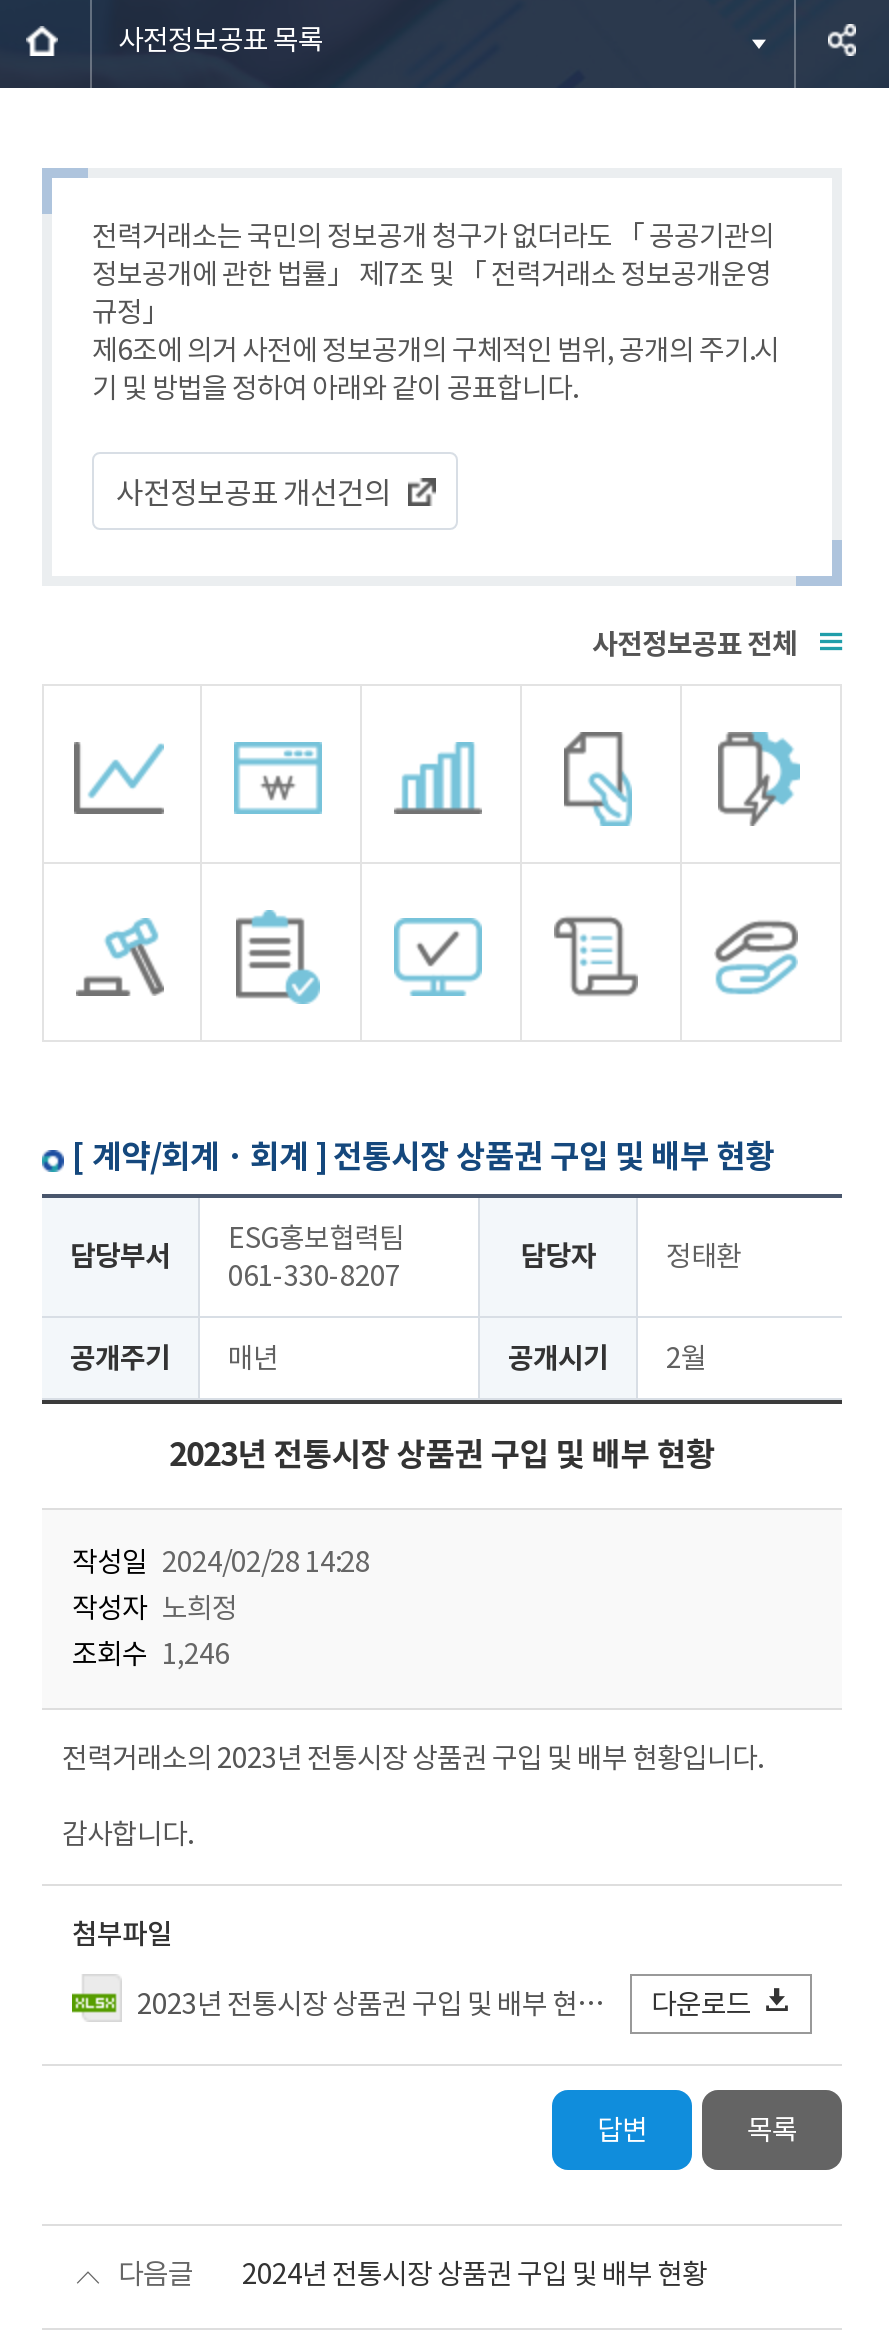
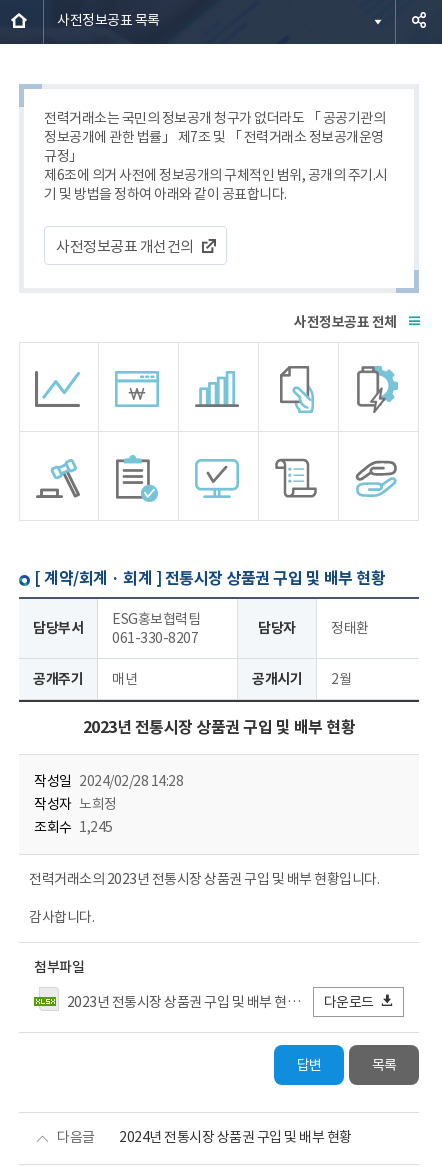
- 조회수 1,246
+ 조회수 1,245
